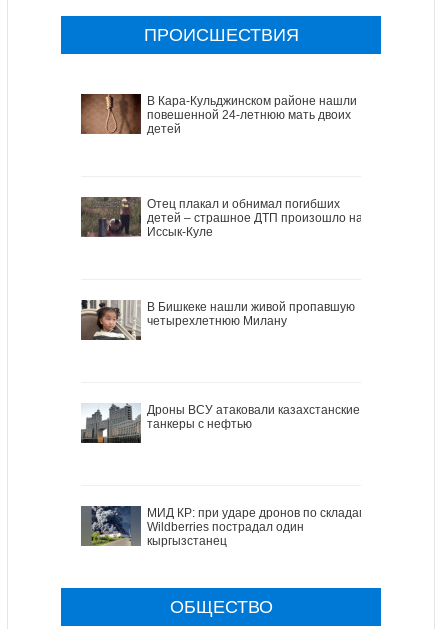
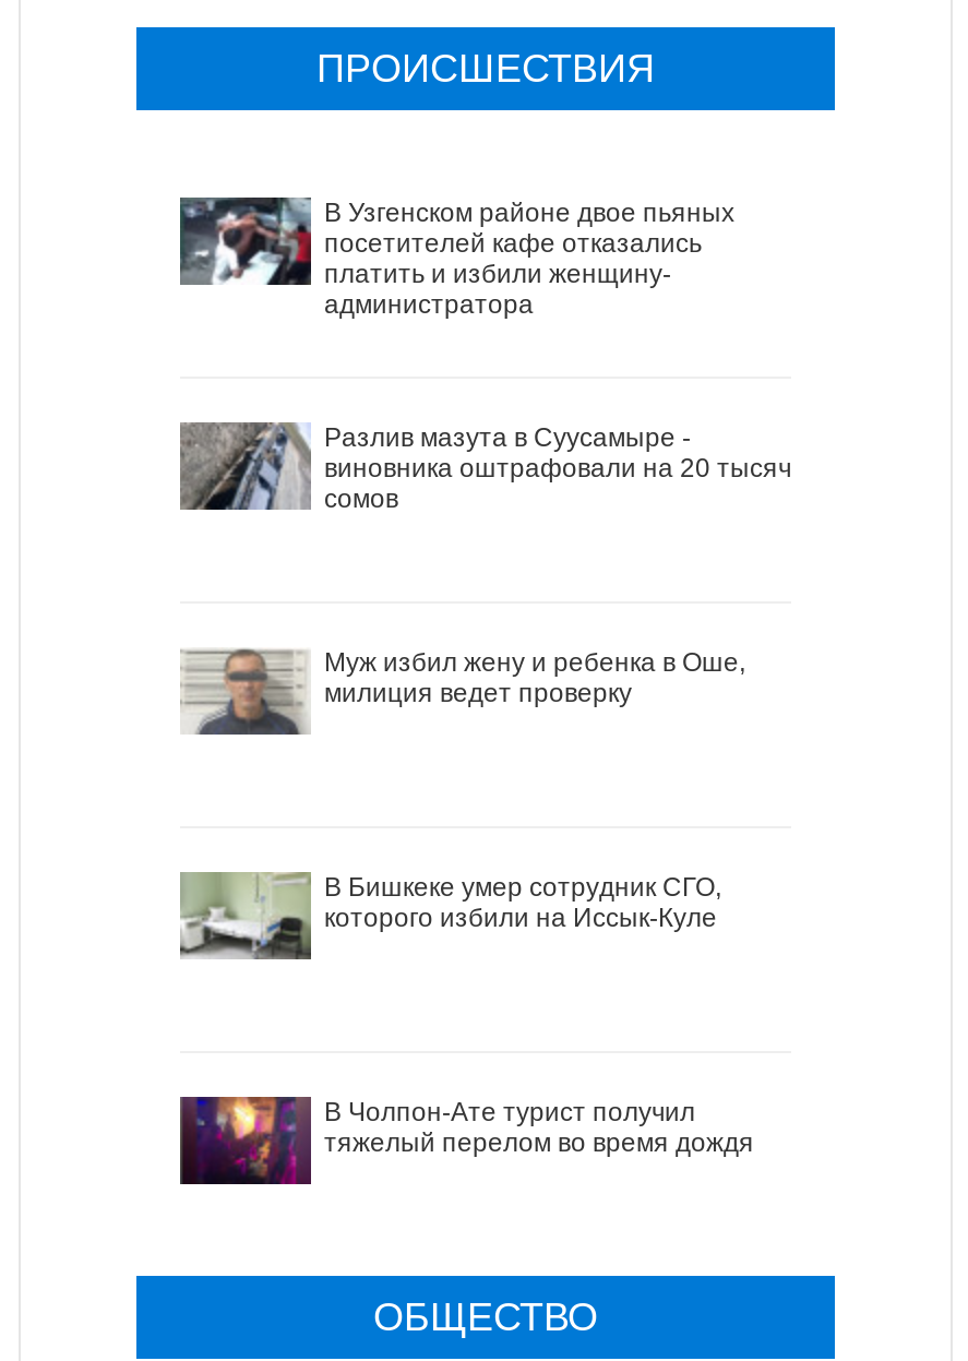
- [image]
- В Кара-Кульджинском районе нашли
- повешенной 24-летнюю мать двоих
- детей
+ [image]
+ В Узгенском районе двое пьяных
+ посетителей кафе отказались
+ платить и избили женщину-
+ администратора

- [image]
- Отец плакал и обнимал погибших
- детей – страшное ДТП произошло на
- Иссык-Куле
+ [image]
+ Разлив мазута в Суусамыре -
+ виновника оштрафовали на 20 тысяч
+ сомов

- [image]
- В Бишкеке нашли живой пропавшую
- четырехлетнюю Милану
+ [image]
+ Муж избил жену и ребенка в Оше,
+ милиция ведет проверку

- [image]
- Дроны ВСУ атаковали казахстанские
- танкеры с нефтью
+ [image]
+ В Бишкеке умер сотрудник СГО,
+ которого избили на Иссык-Куле

- [image]
- МИД КР: при ударе дронов по складам
- Wildberries пострадал один
- кыргызстанец
+ [image]
+ В Чолпон-Ате турист получил
+ тяжелый перелом во время дождя
